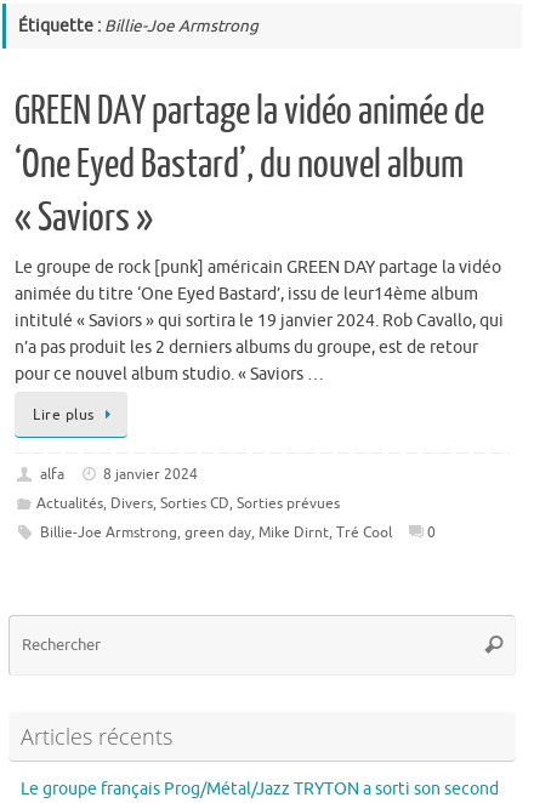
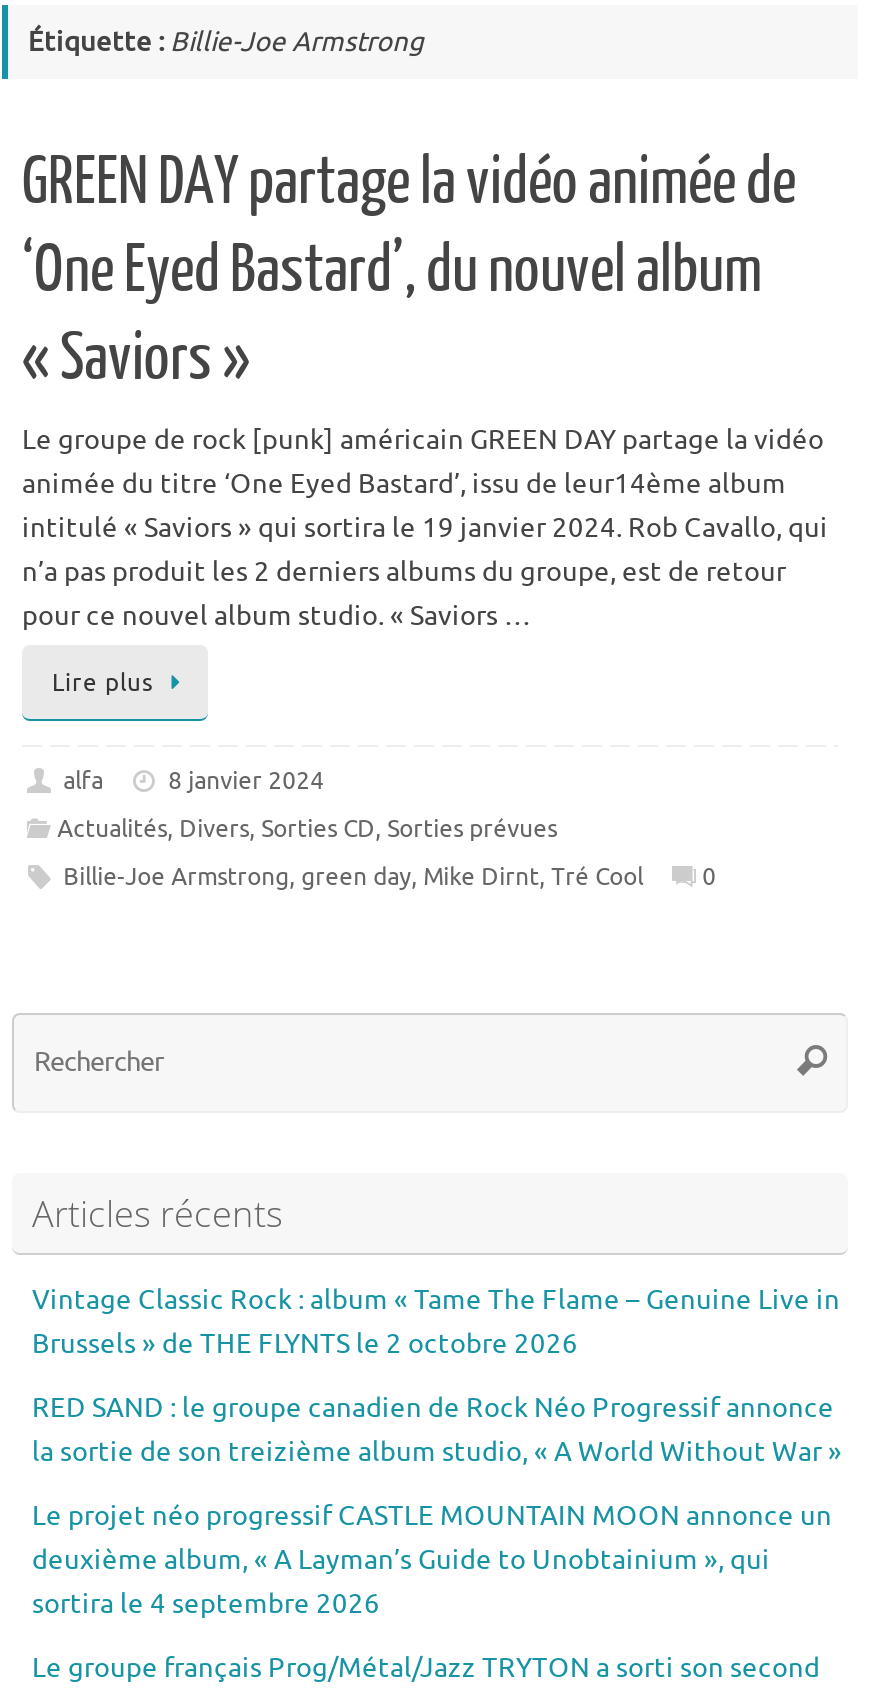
+ Vintage Classic Rock : album « Tame The Flame – Genuine Live in
+ Brussels » de THE FLYNTS le 2 octobre 2026
+ RED SAND : le groupe canadien de Rock Néo Progressif annonce
+ la sortie de son treizième album studio, « A World Without War »
+ Le projet néo progressif CASTLE MOUNTAIN MOON annonce un
+ deuxième album, « A Layman’s Guide to Unobtainium », qui
+ sortira le 4 septembre 2026
